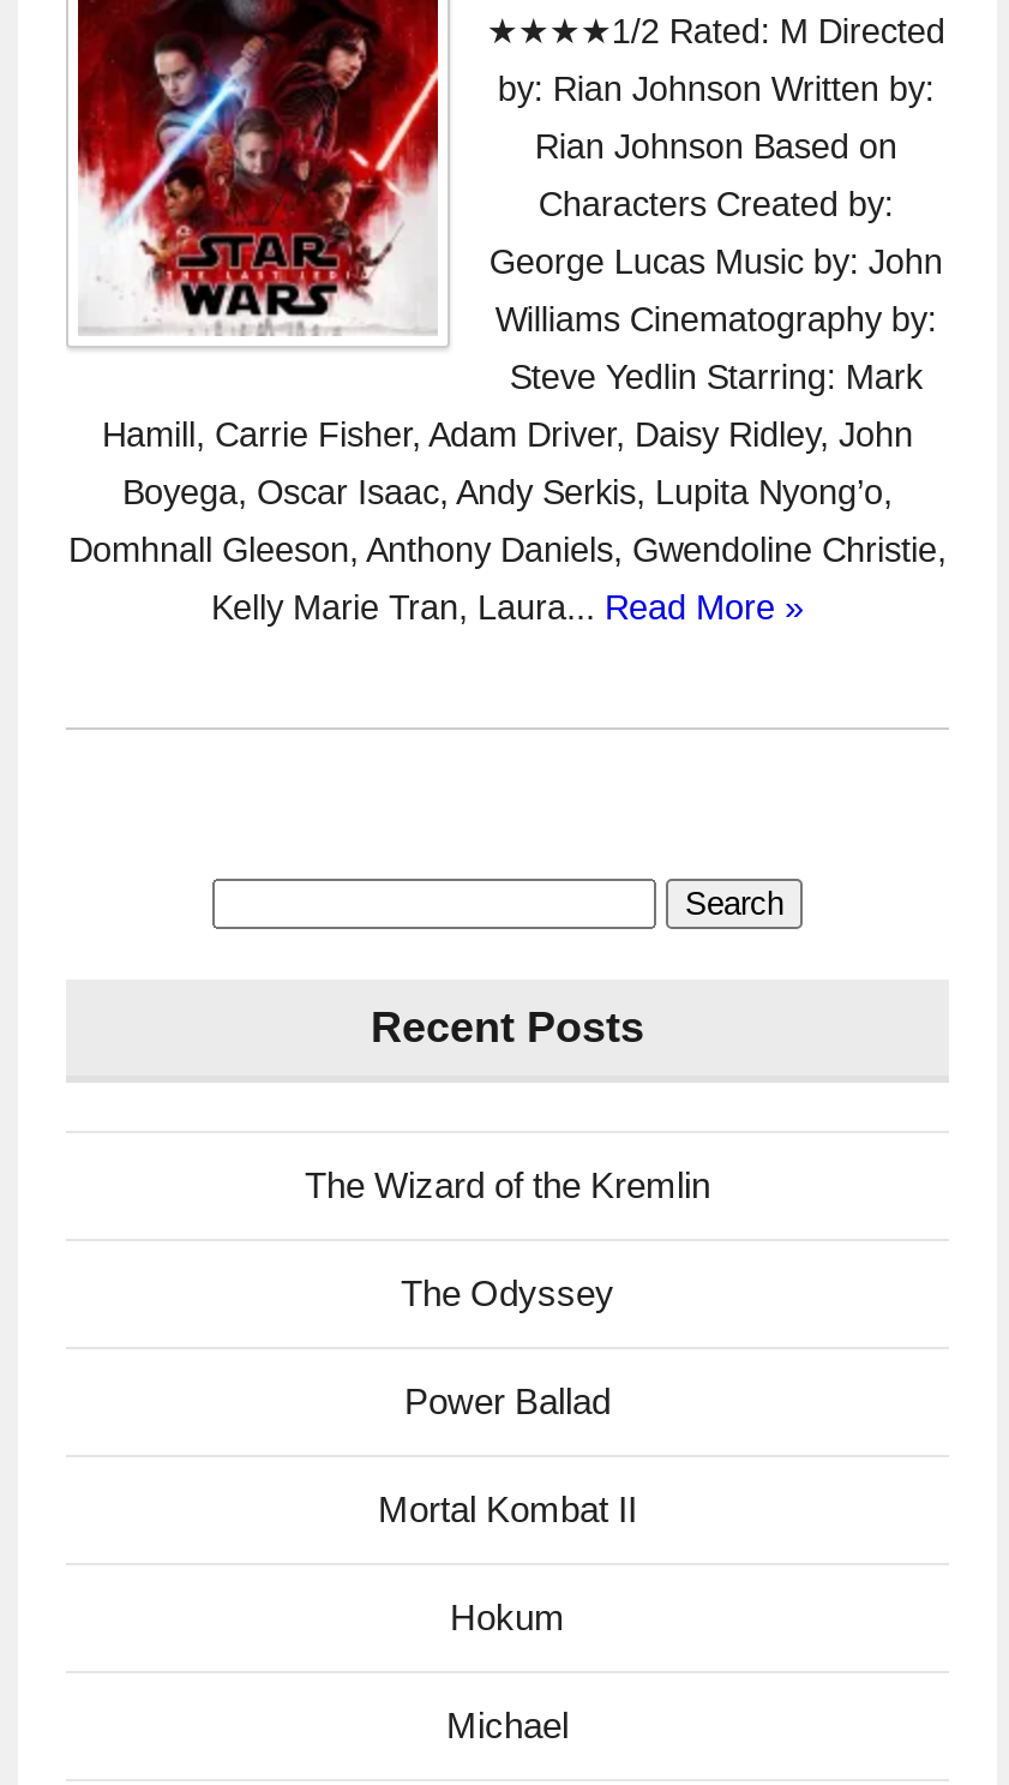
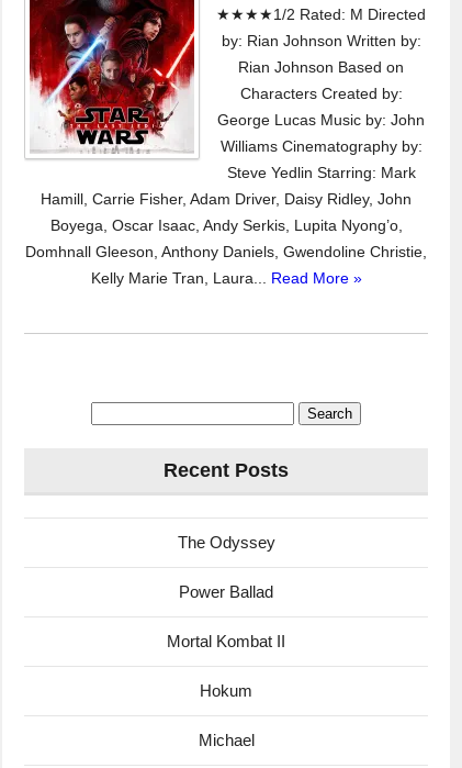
- The Wizard of the Kremlin
